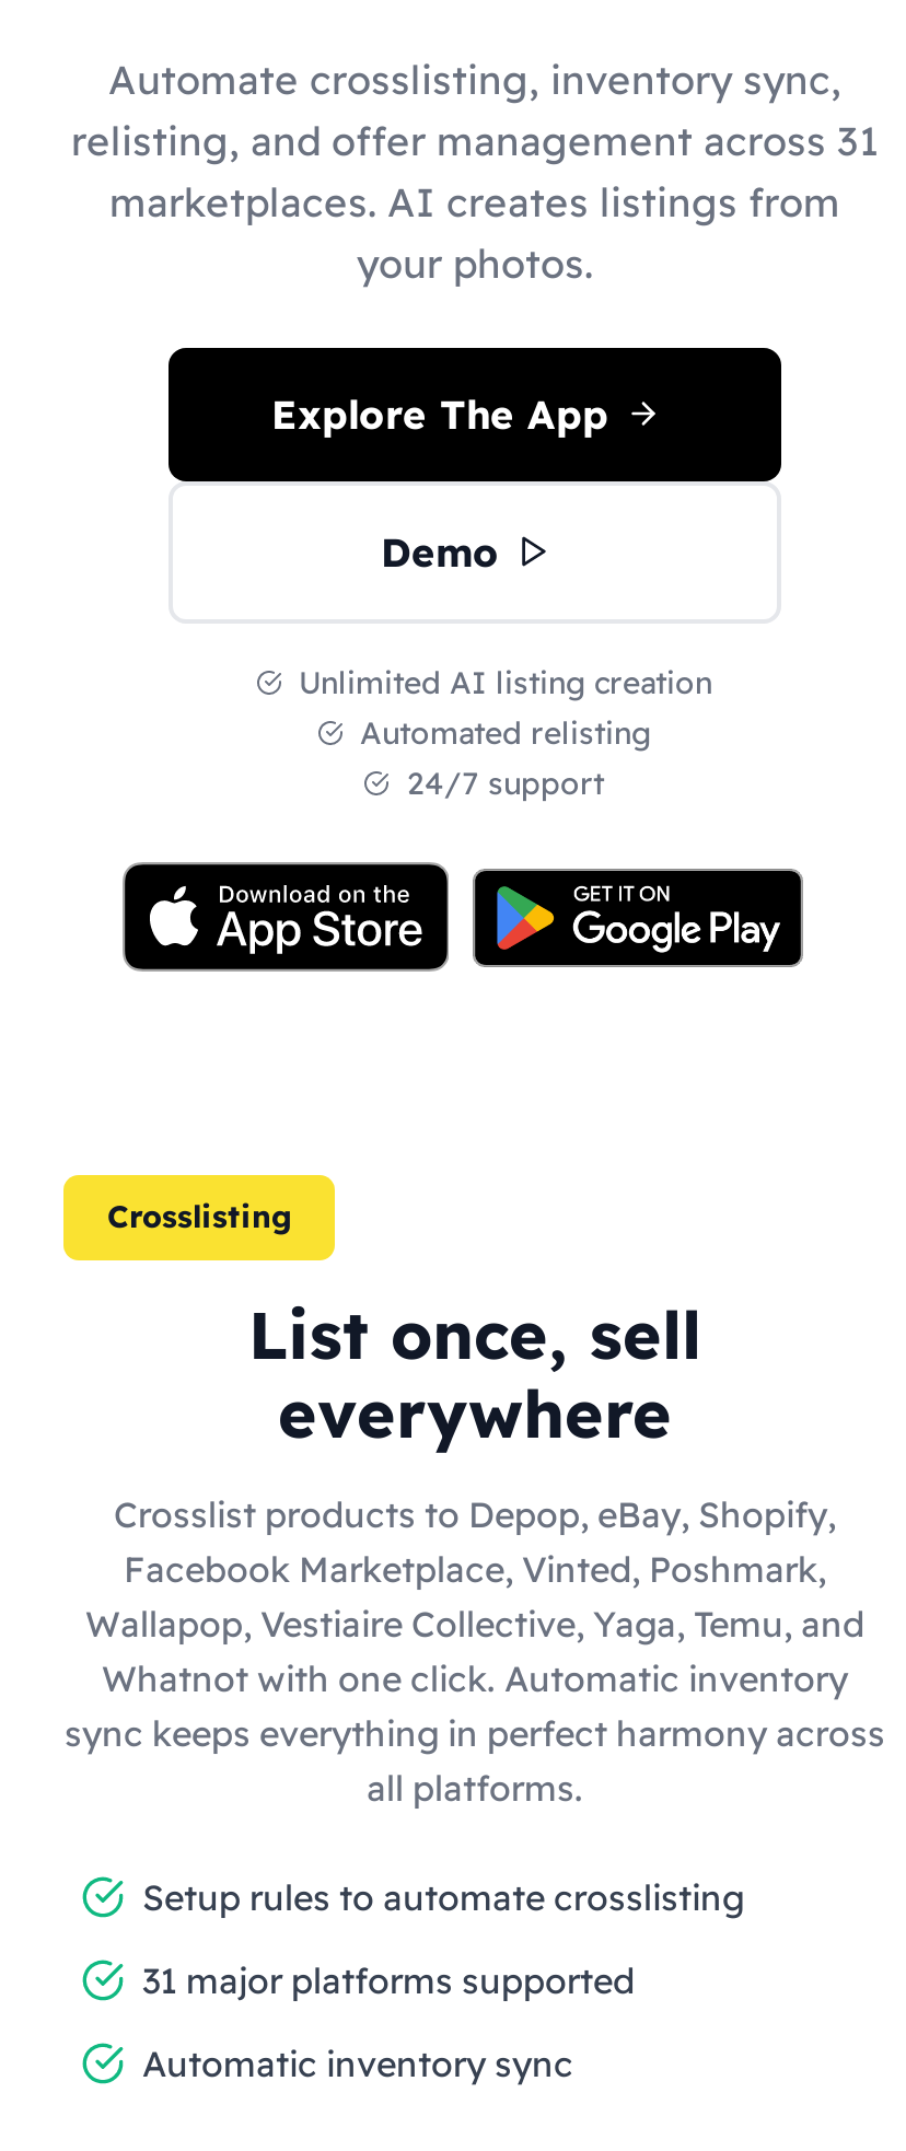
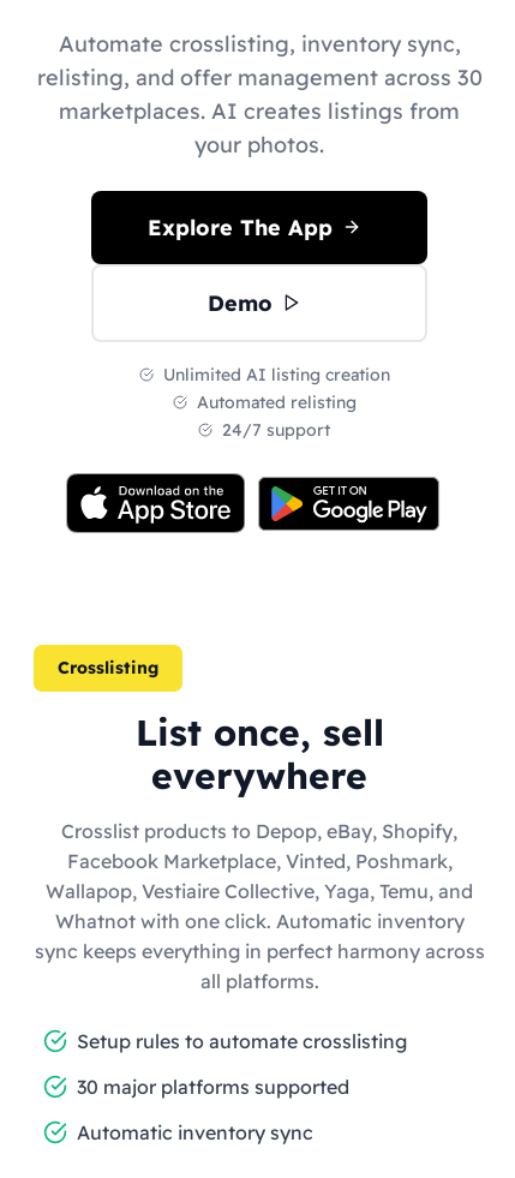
- relisting, and offer management across 31
+ relisting, and offer management across 30

- 31 major platforms supported
+ 30 major platforms supported
